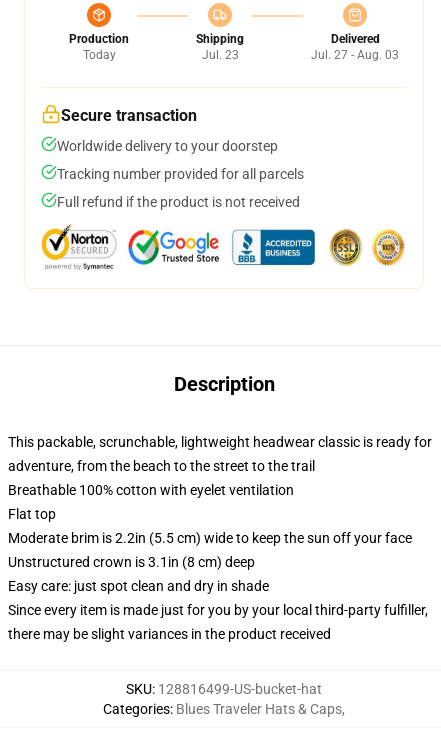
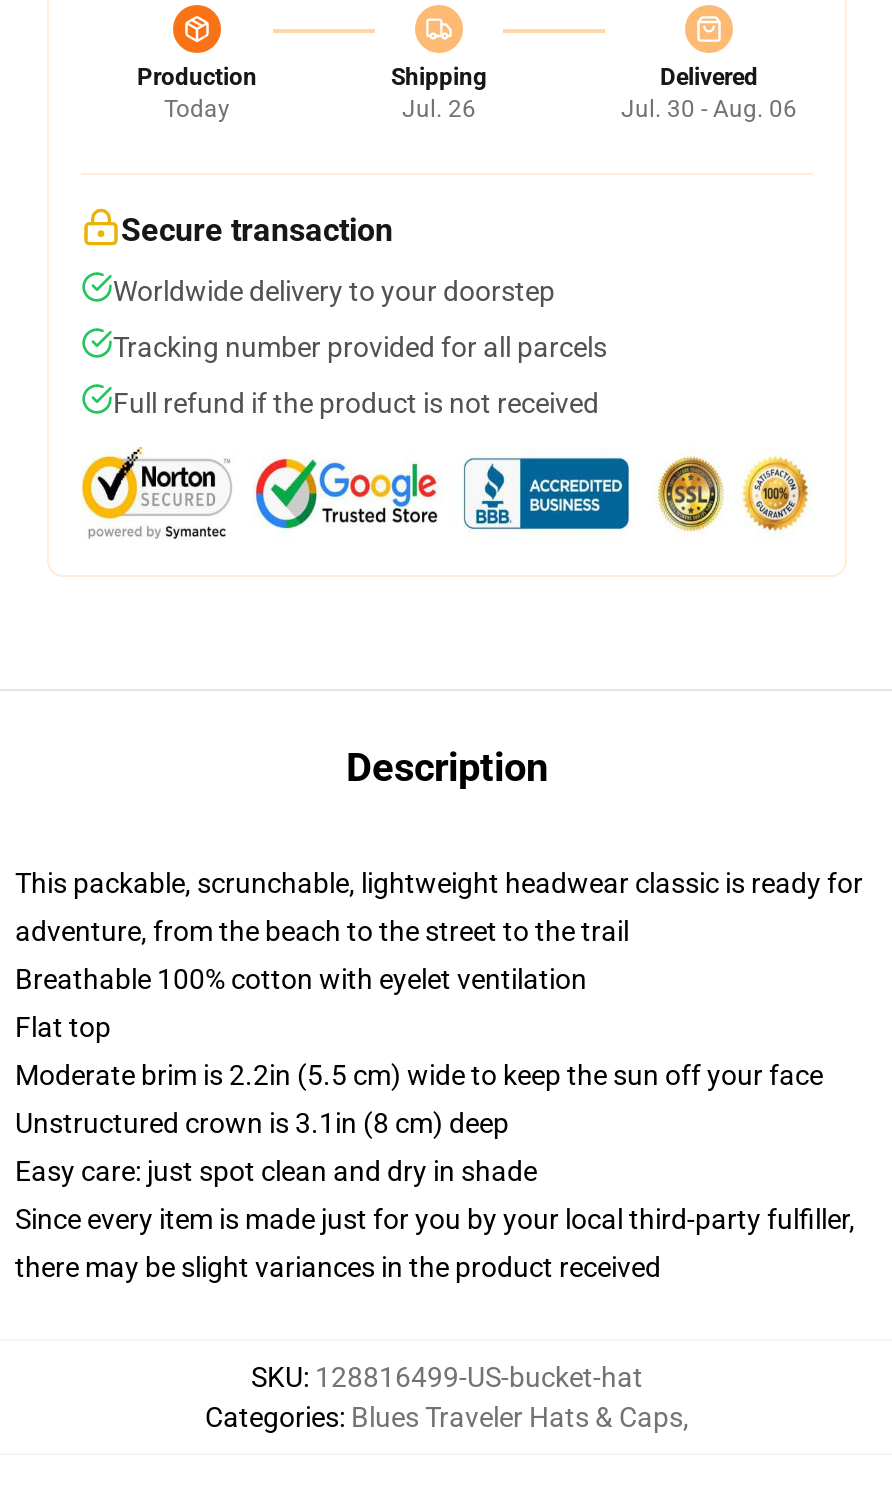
- Jul. 23
+ Jul. 26

- Jul. 27 - Aug. 03
+ Jul. 30 - Aug. 06
